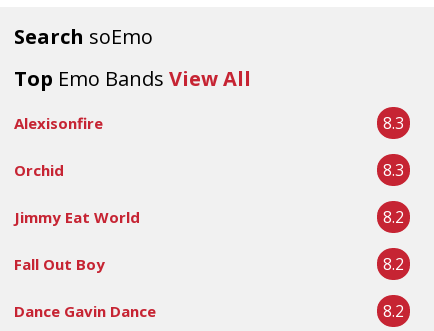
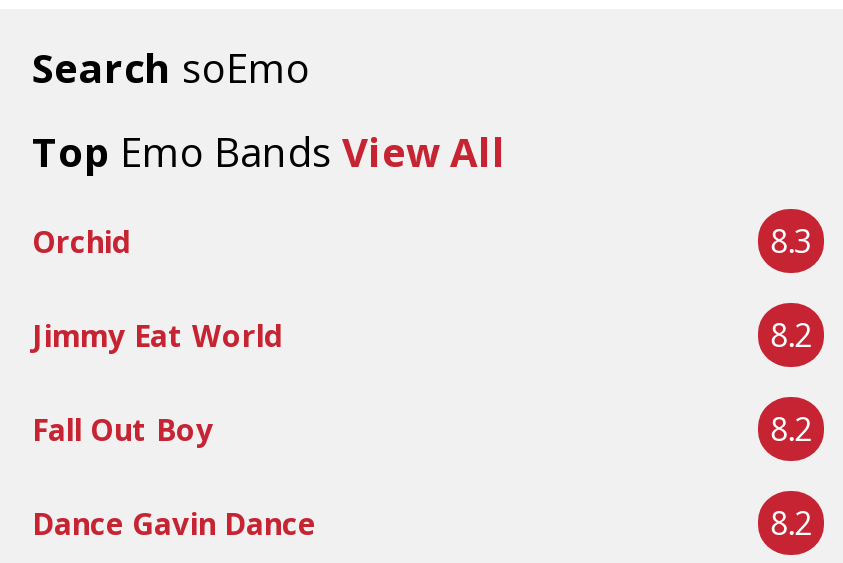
- Alexisonfire
- 8.3
